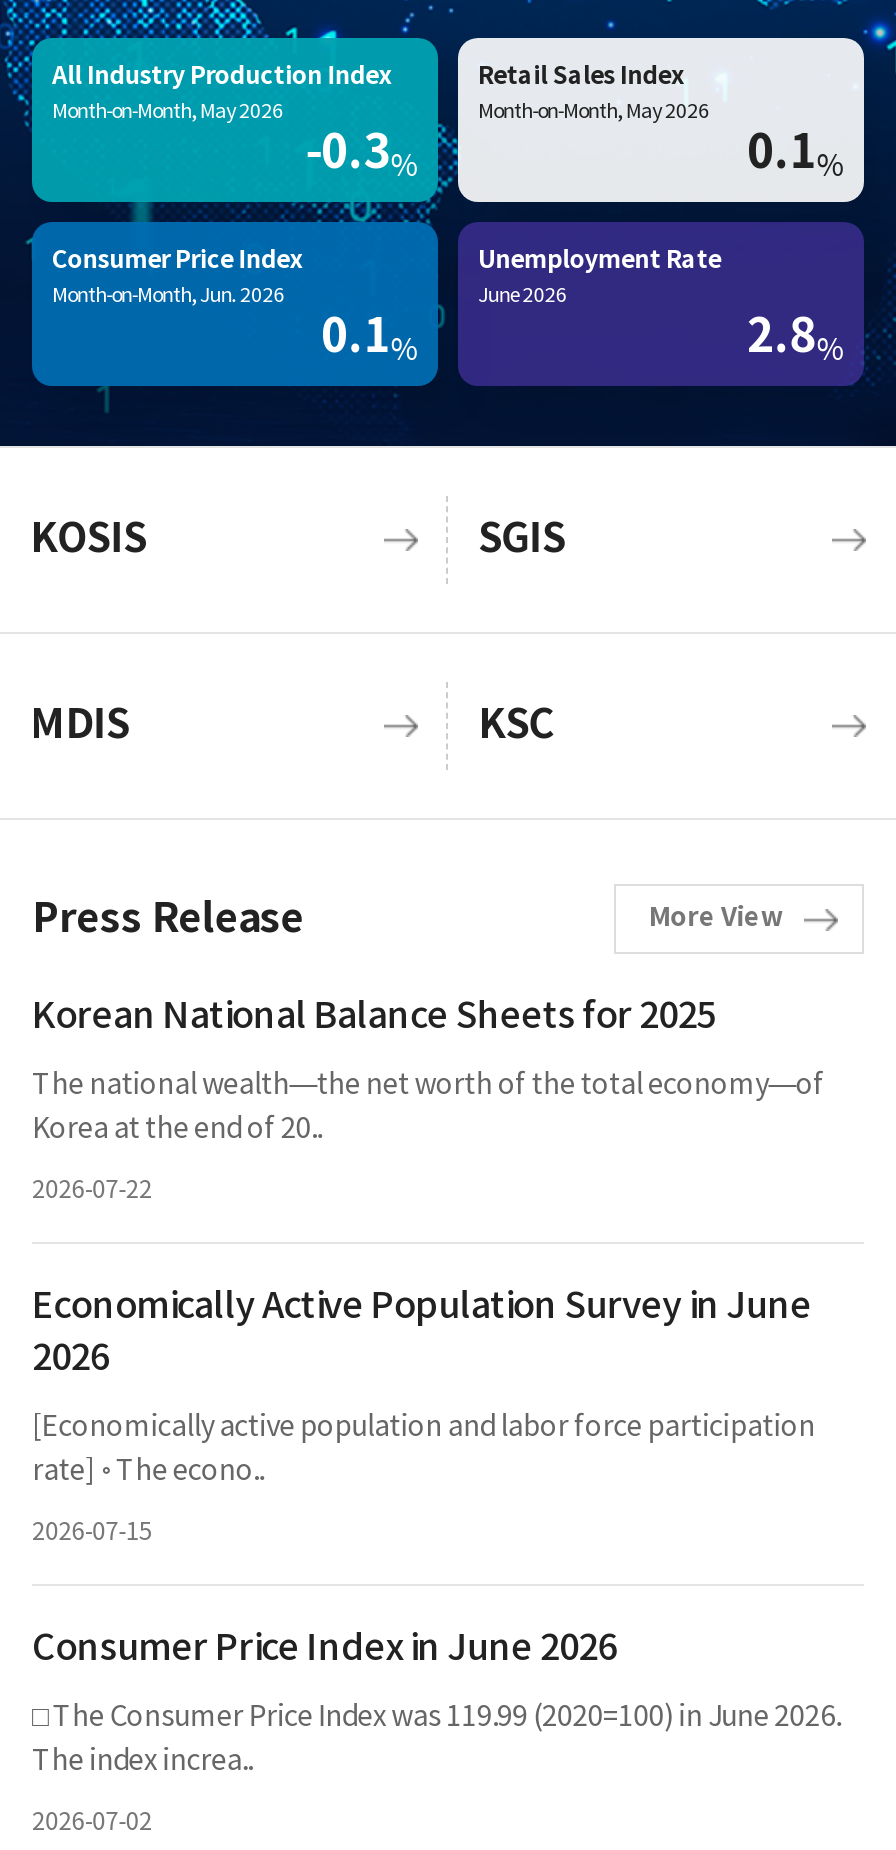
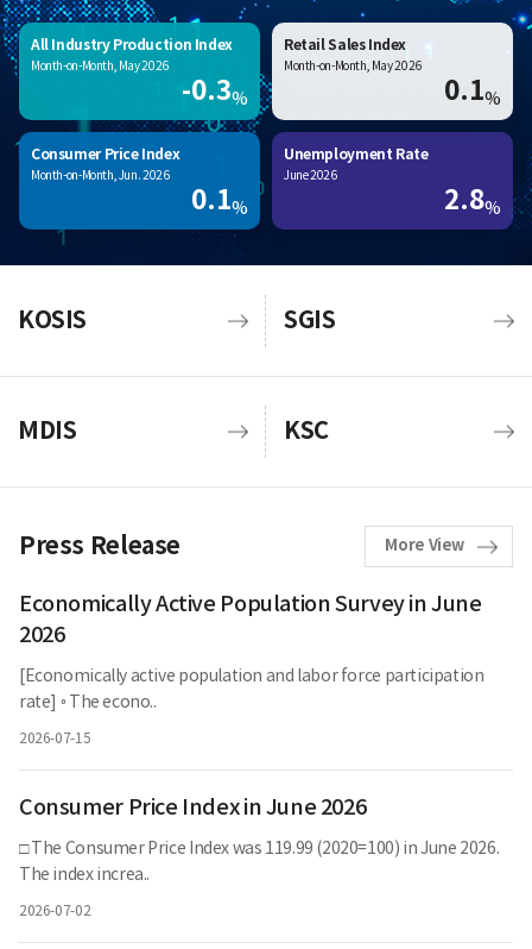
- Korean National Balance Sheets for 2025
- The national wealth—the net worth of the total economy—of
- Korea at the end of 20..
- 2026-07-22
